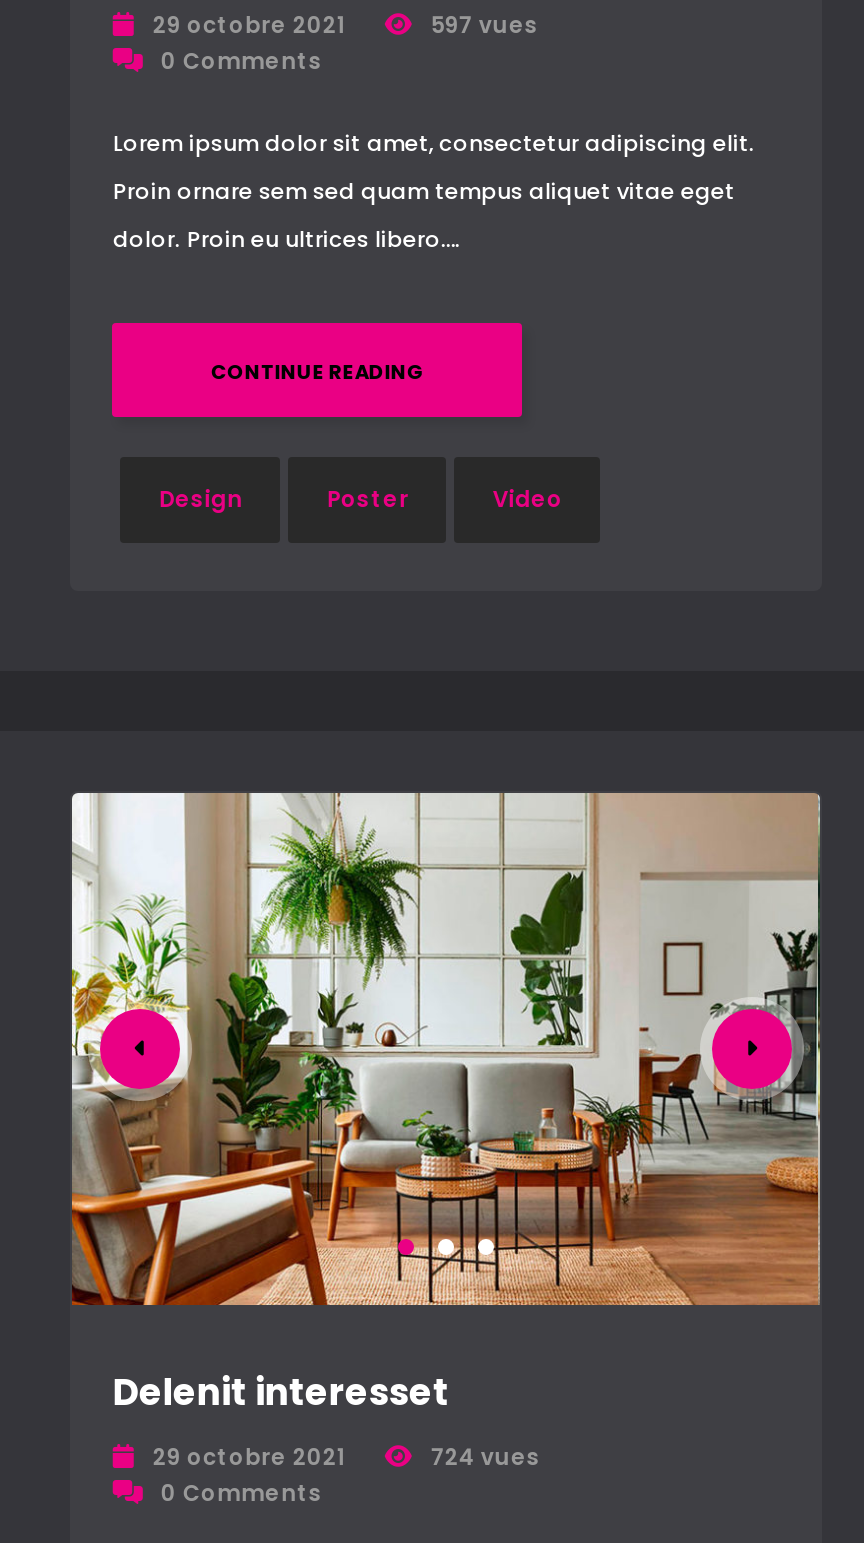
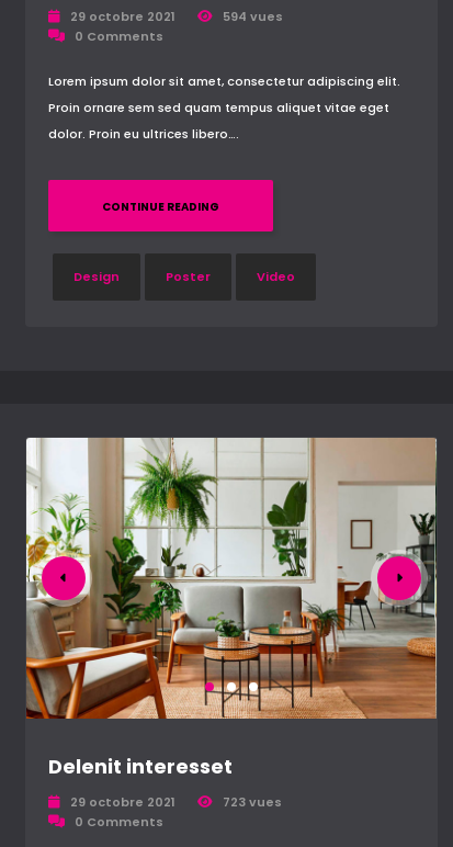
- 597 vues
+ 594 vues

- 724 vues
+ 723 vues
